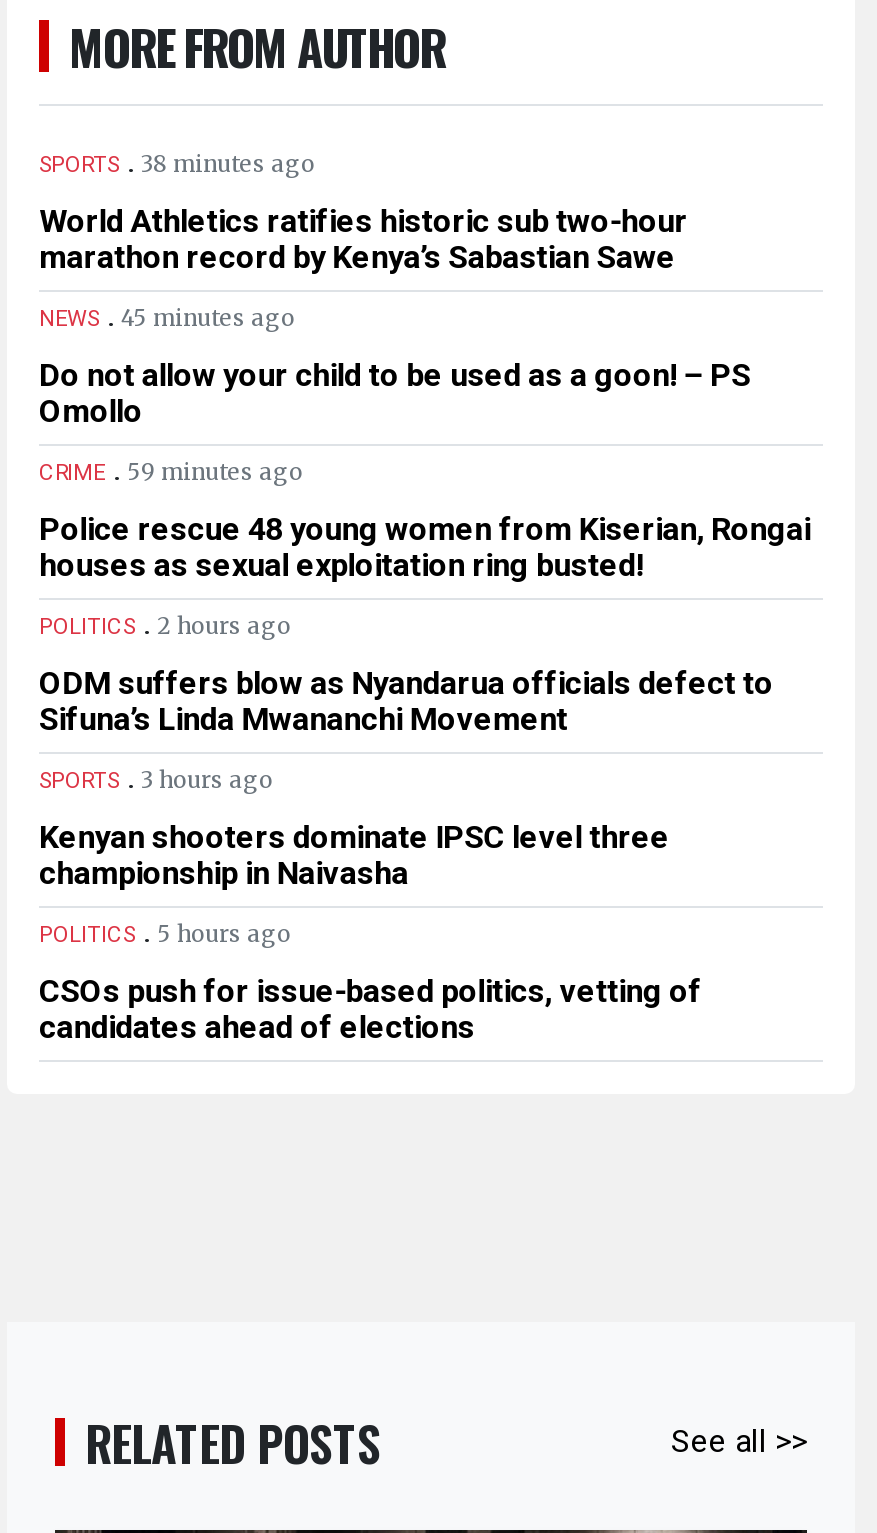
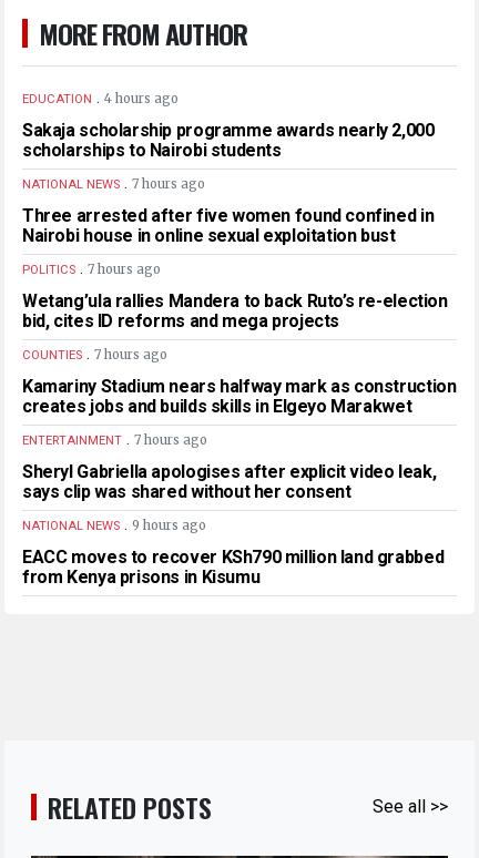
- SPORTS. 38 minutes ago
+ EDUCATION. 4 hours ago

- World Athletics ratifies historic sub two-hour
- marathon record by Kenya’s Sabastian Sawe
+ Sakaja scholarship programme awards nearly 2,000
+ scholarships to Nairobi students

- NEWS. 45 minutes ago
+ NATIONAL NEWS. 7 hours ago

- Do not allow your child to be used as a goon! – PS
- Omollo
+ Three arrested after five women found confined in
+ Nairobi house in online sexual exploitation bust

- CRIME. 59 minutes ago
+ POLITICS. 7 hours ago

- Police rescue 48 young women from Kiserian, Rongai
- houses as sexual exploitation ring busted!
+ Wetang’ula rallies Mandera to back Ruto’s re-election
+ bid, cites ID reforms and mega projects

- POLITICS. 2 hours ago
+ COUNTIES. 7 hours ago

- ODM suffers blow as Nyandarua officials defect to
- Sifuna’s Linda Mwananchi Movement
+ Kamariny Stadium nears halfway mark as construction
+ creates jobs and builds skills in Elgeyo Marakwet

- SPORTS. 3 hours ago
+ ENTERTAINMENT. 7 hours ago

- Kenyan shooters dominate IPSC level three
- championship in Naivasha
+ Sheryl Gabriella apologises after explicit video leak,
+ says clip was shared without her consent

- POLITICS. 5 hours ago
+ NATIONAL NEWS. 9 hours ago

- CSOs push for issue-based politics, vetting of
- candidates ahead of elections
+ EACC moves to recover KSh790 million land grabbed
+ from Kenya prisons in Kisumu
